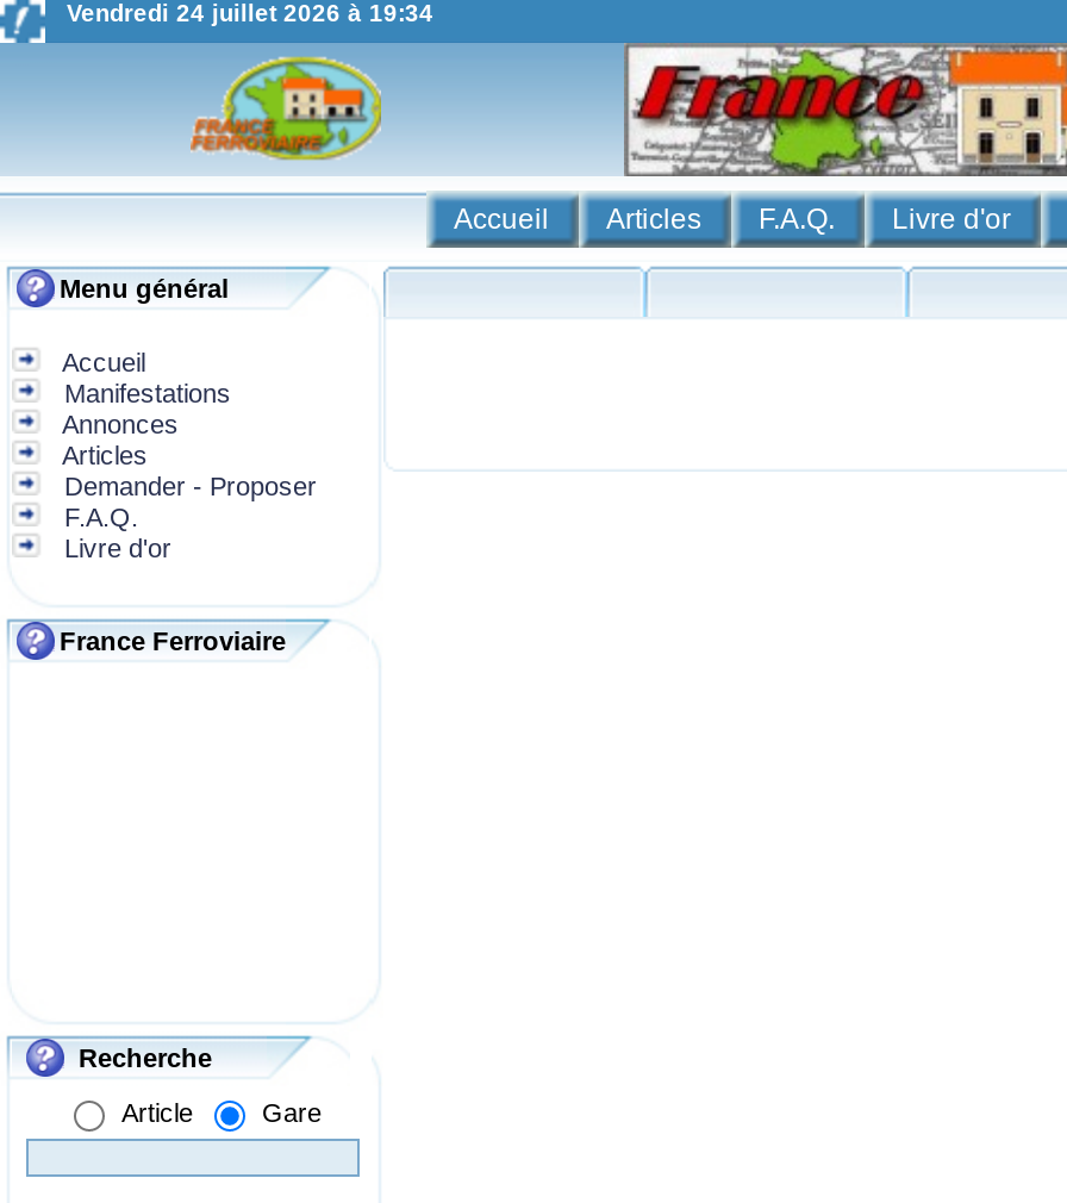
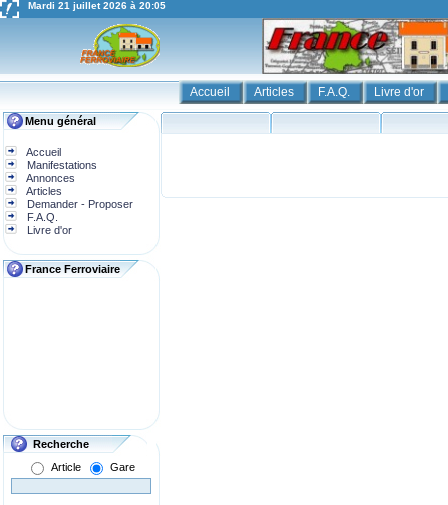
- Vendredi 24 juillet 2026 à 19:34
+ Mardi 21 juillet 2026 à 20:05
